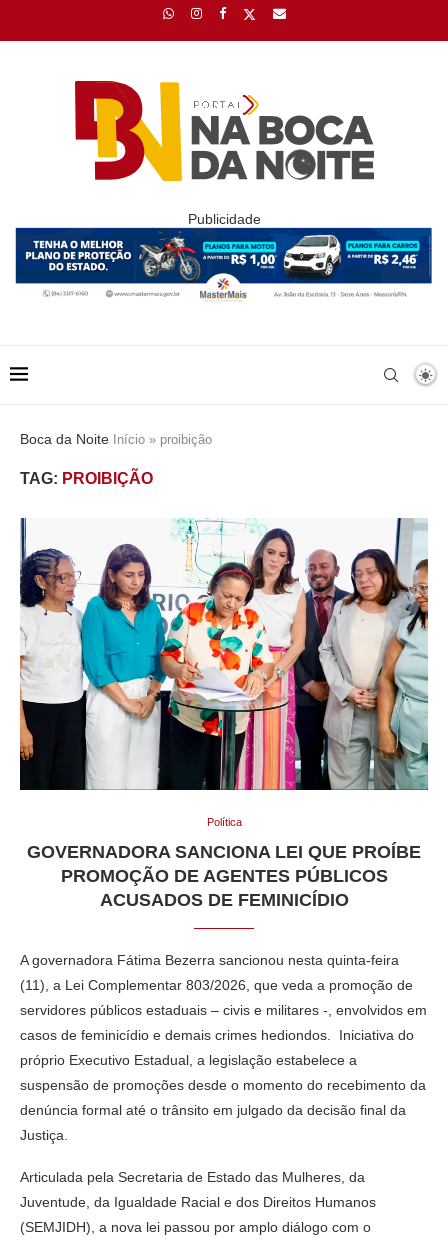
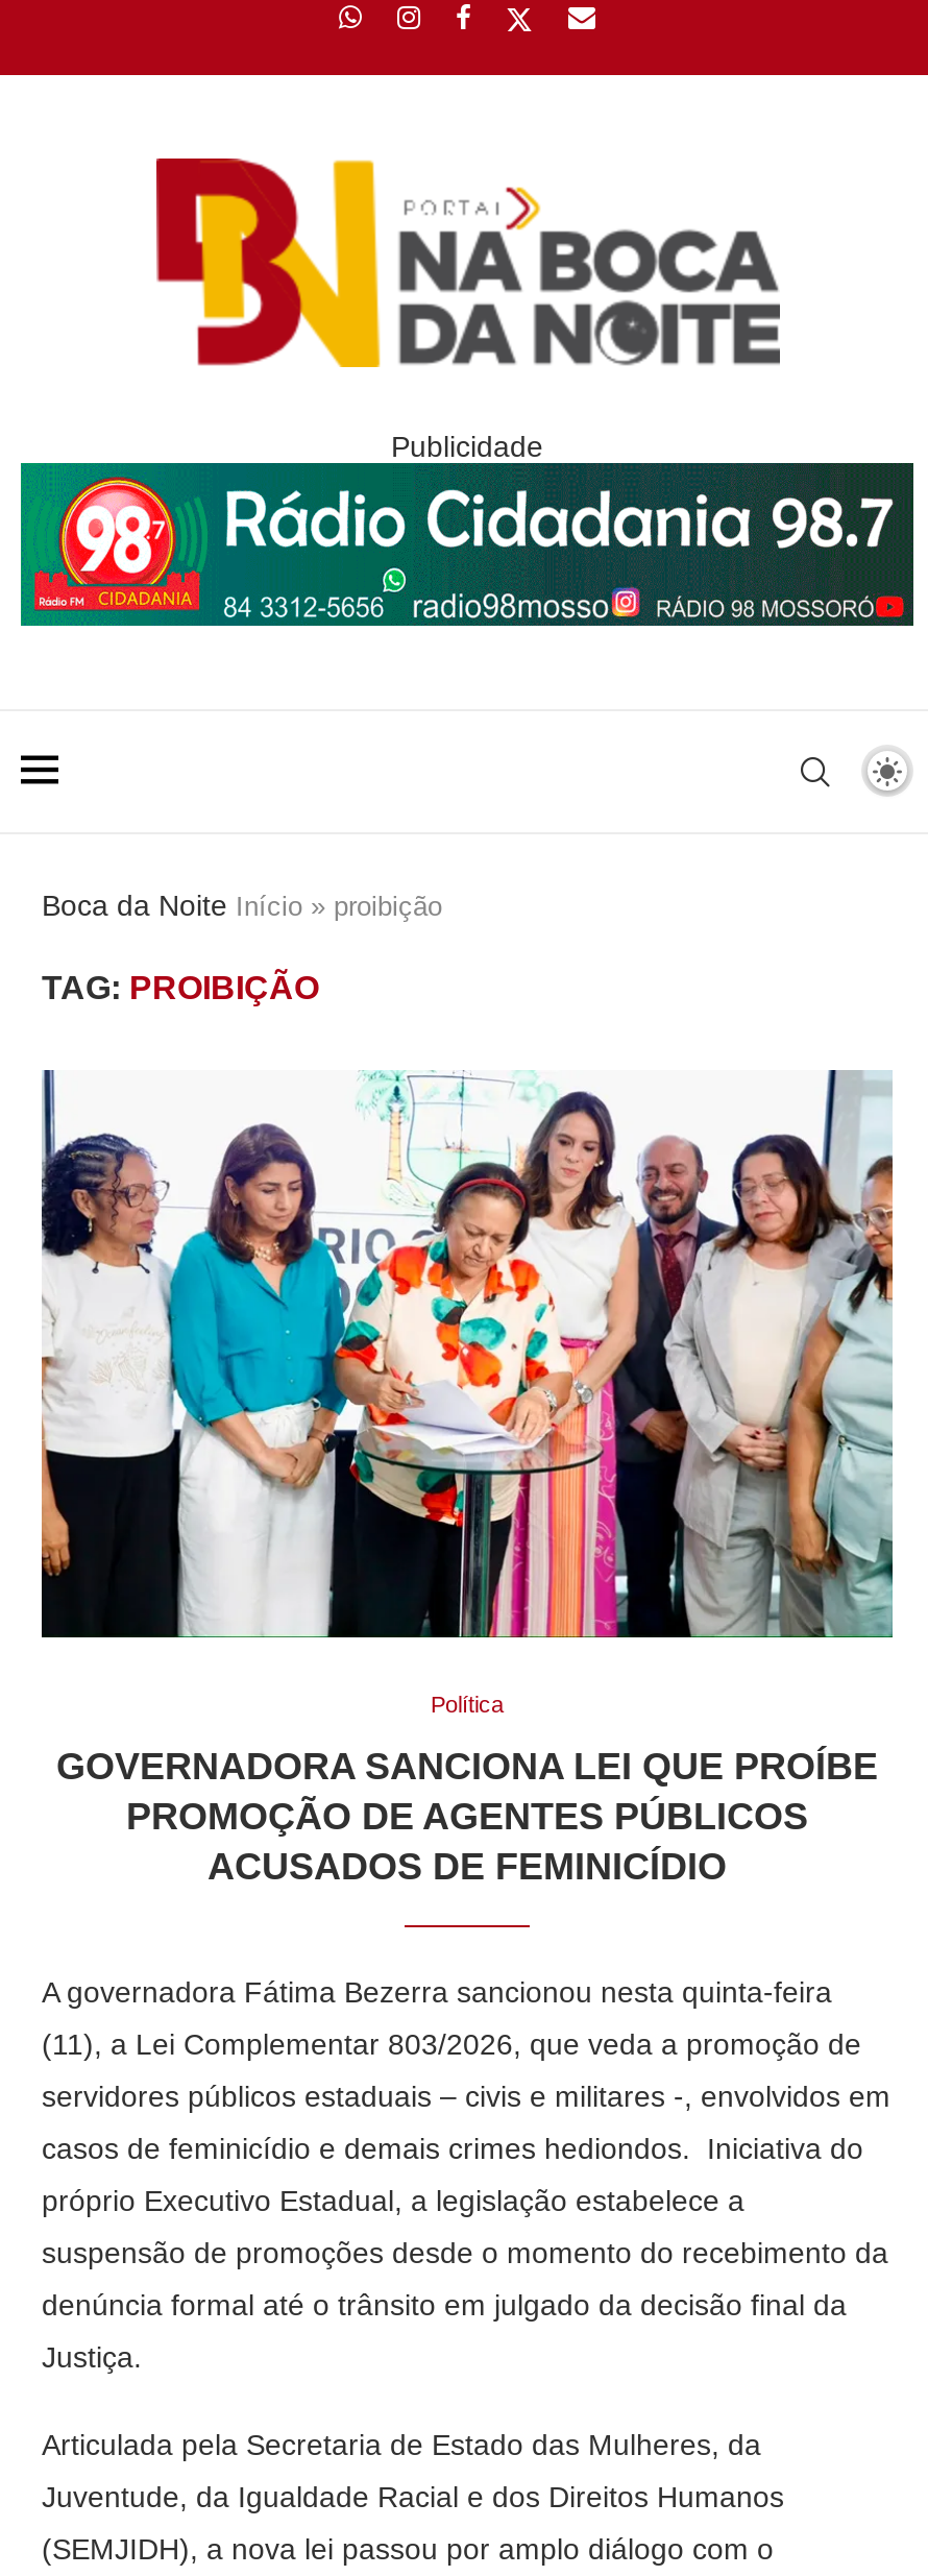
- [image]
+ [image]
